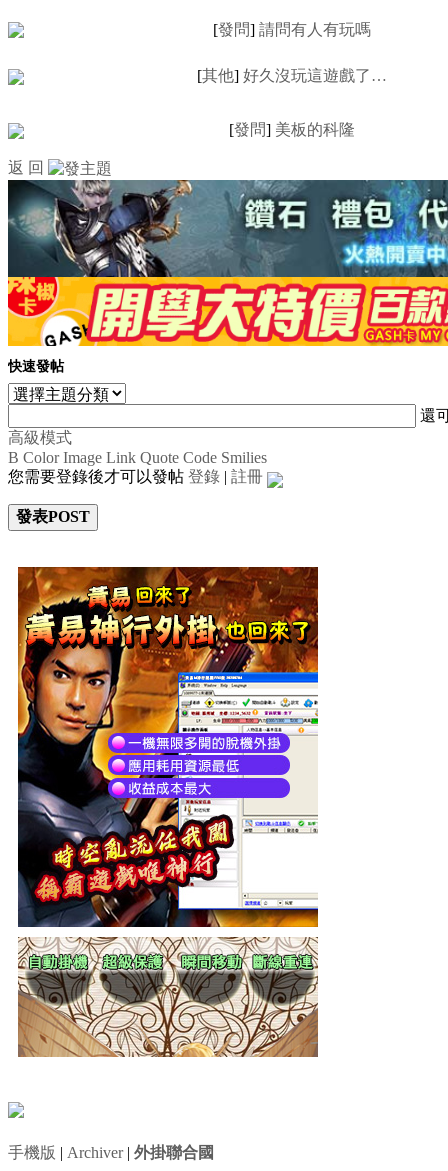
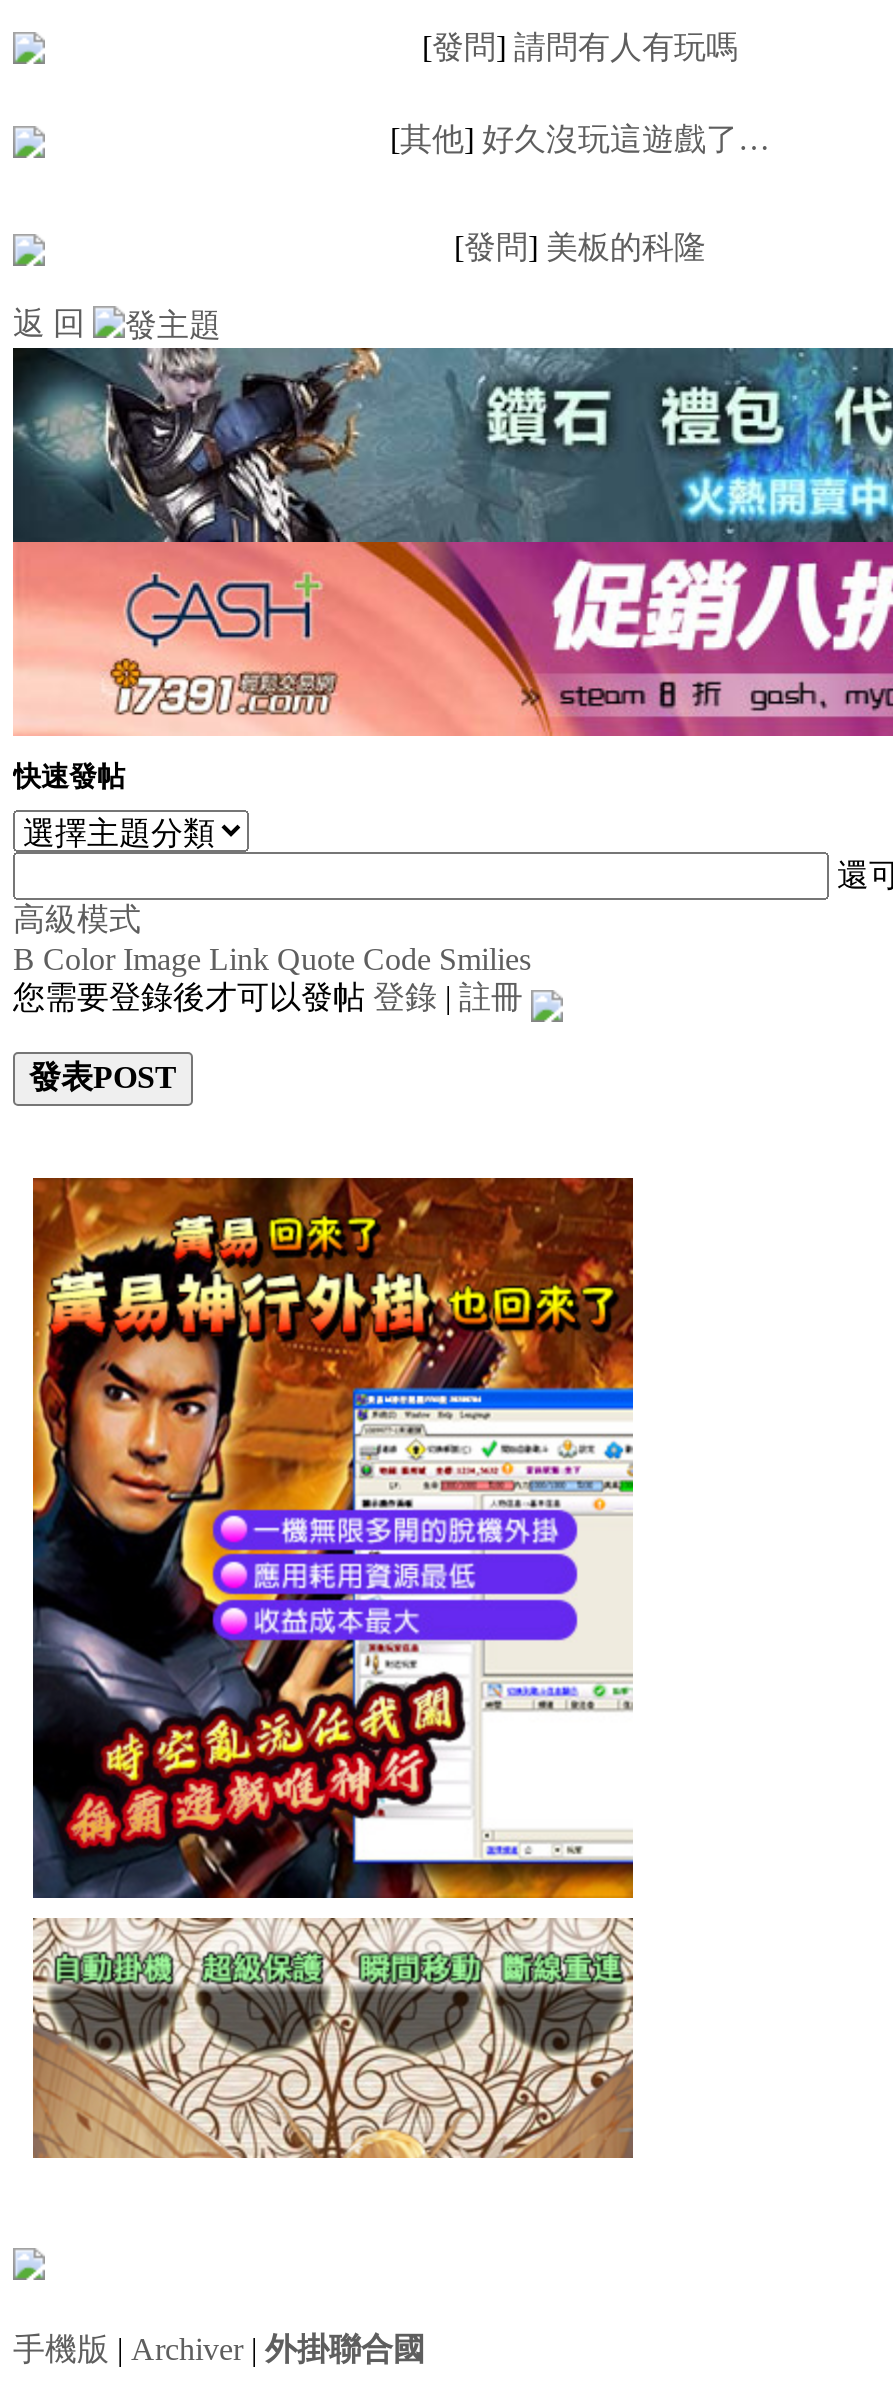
- [image]
+ [image]
